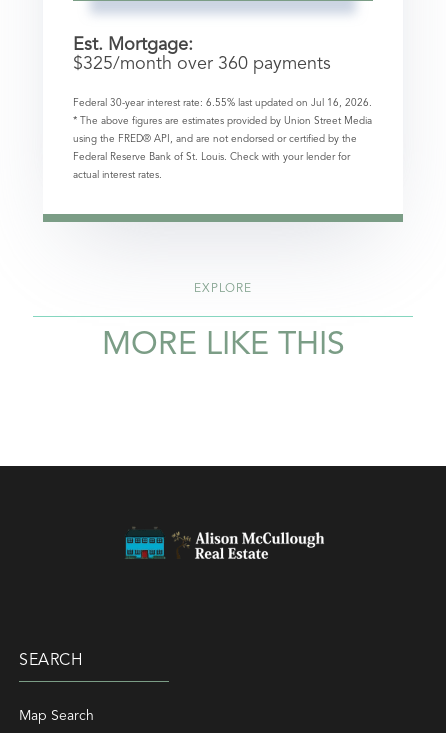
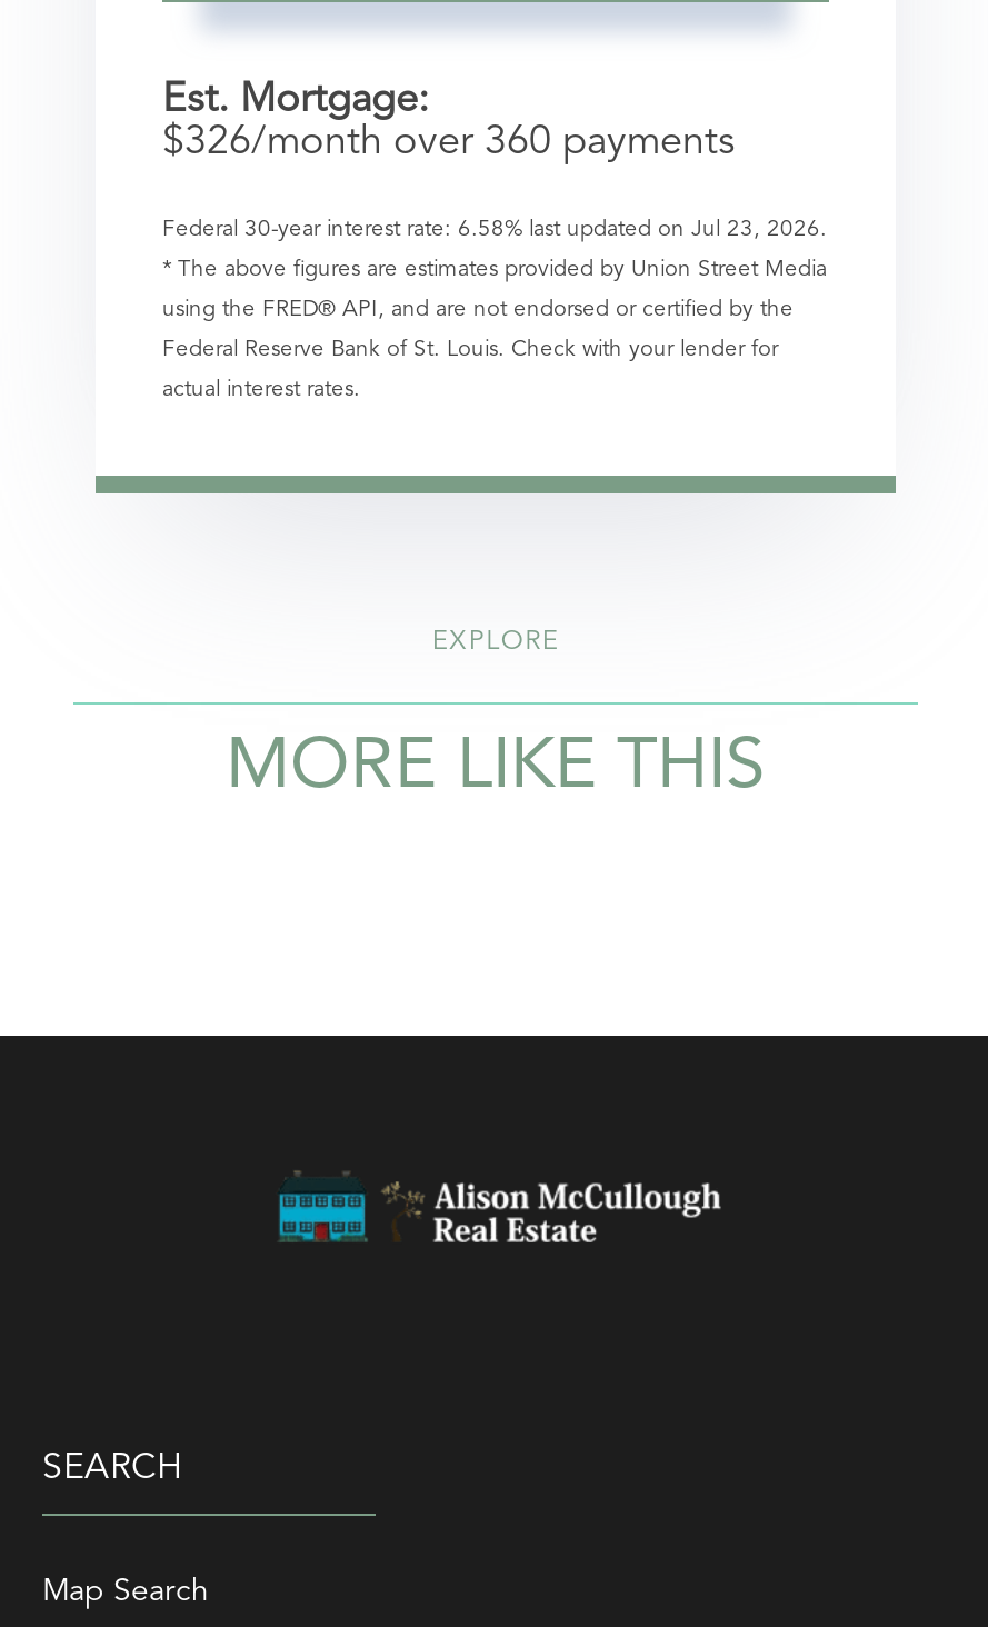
- $325/month over 360 payments
+ $326/month over 360 payments

- Federal 30-year interest rate: 6.55% last updated on Jul 16, 2026.
+ Federal 30-year interest rate: 6.58% last updated on Jul 23, 2026.
